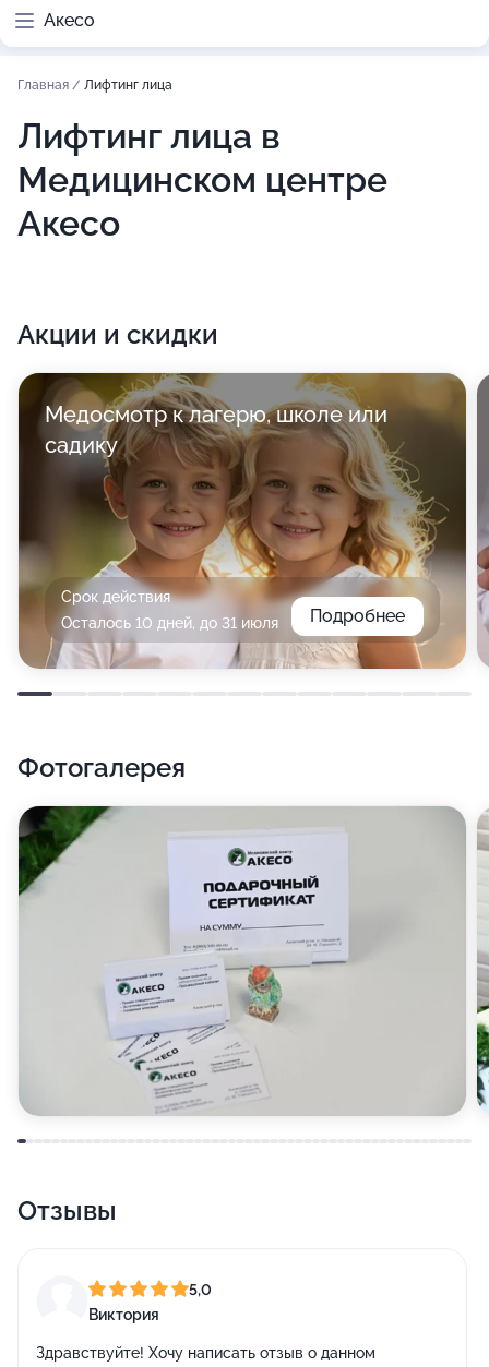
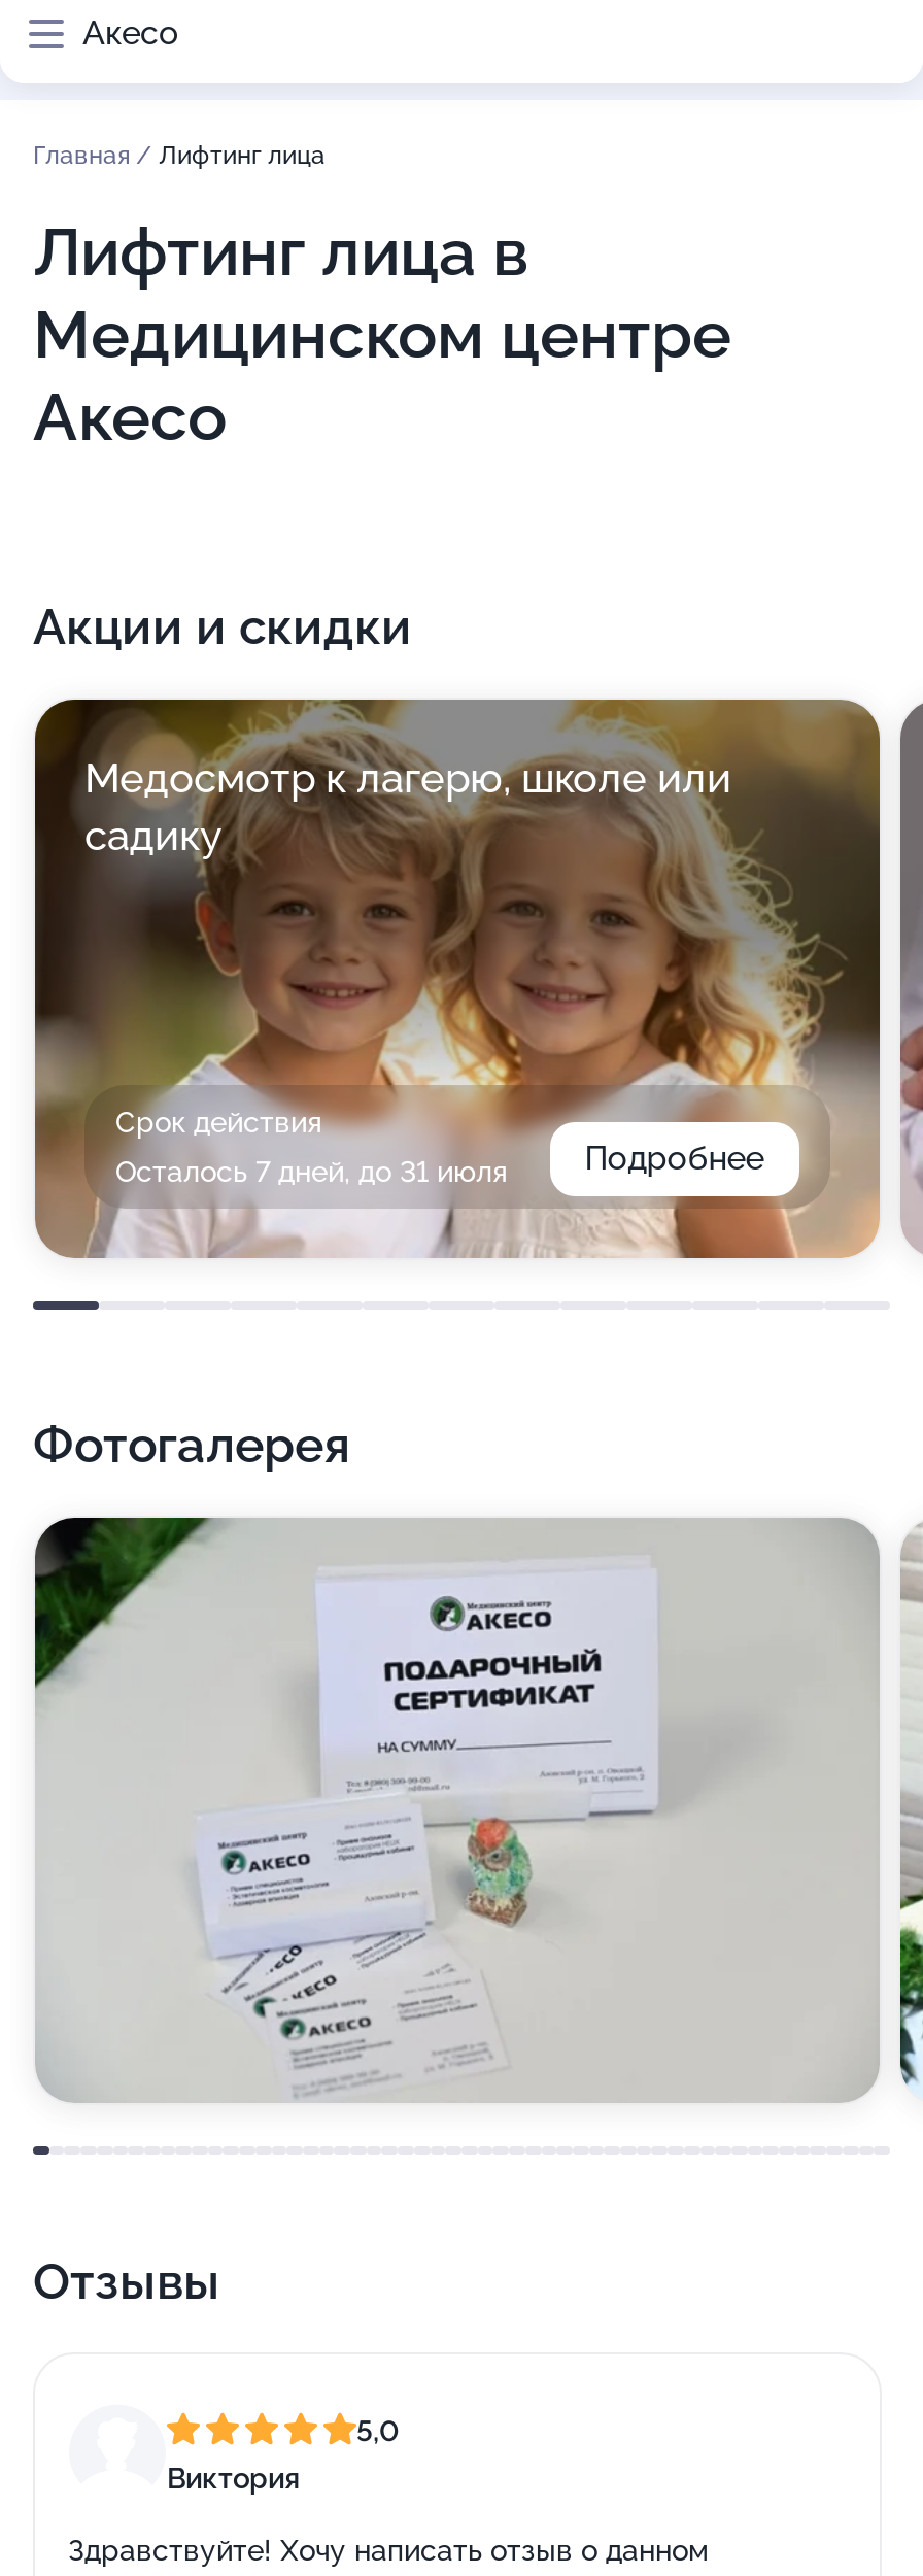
- Осталось 10 дней, до 31 июля
+ Осталось 7 дней, до 31 июля
